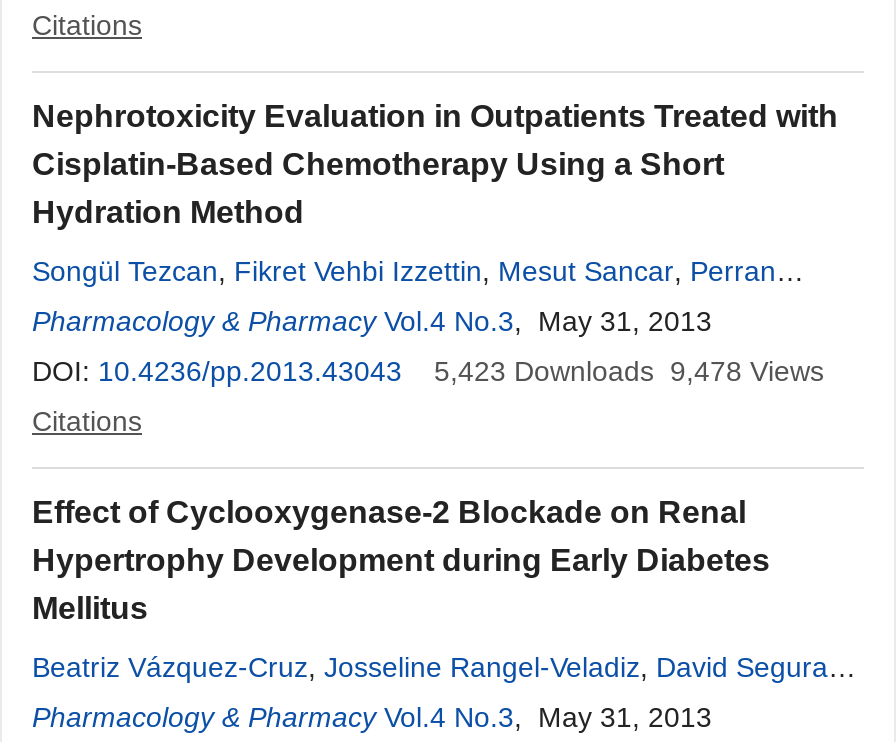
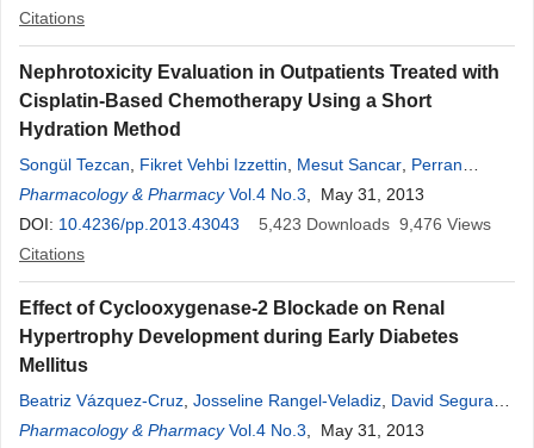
- 5,423 Downloads 9,478 Views
+ 5,423 Downloads 9,476 Views
